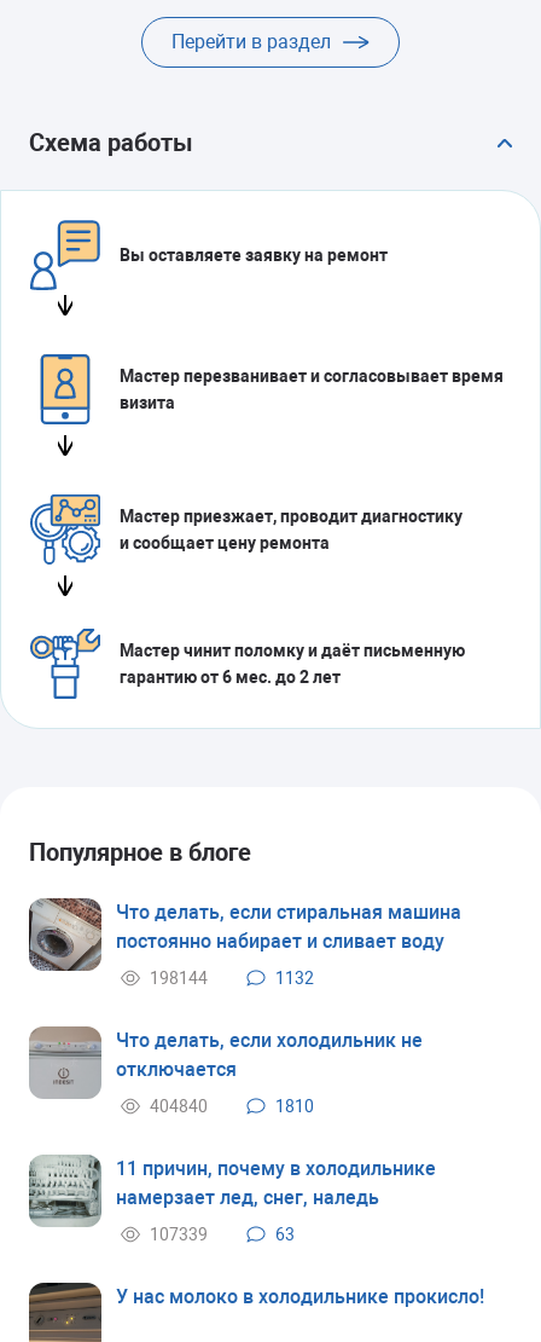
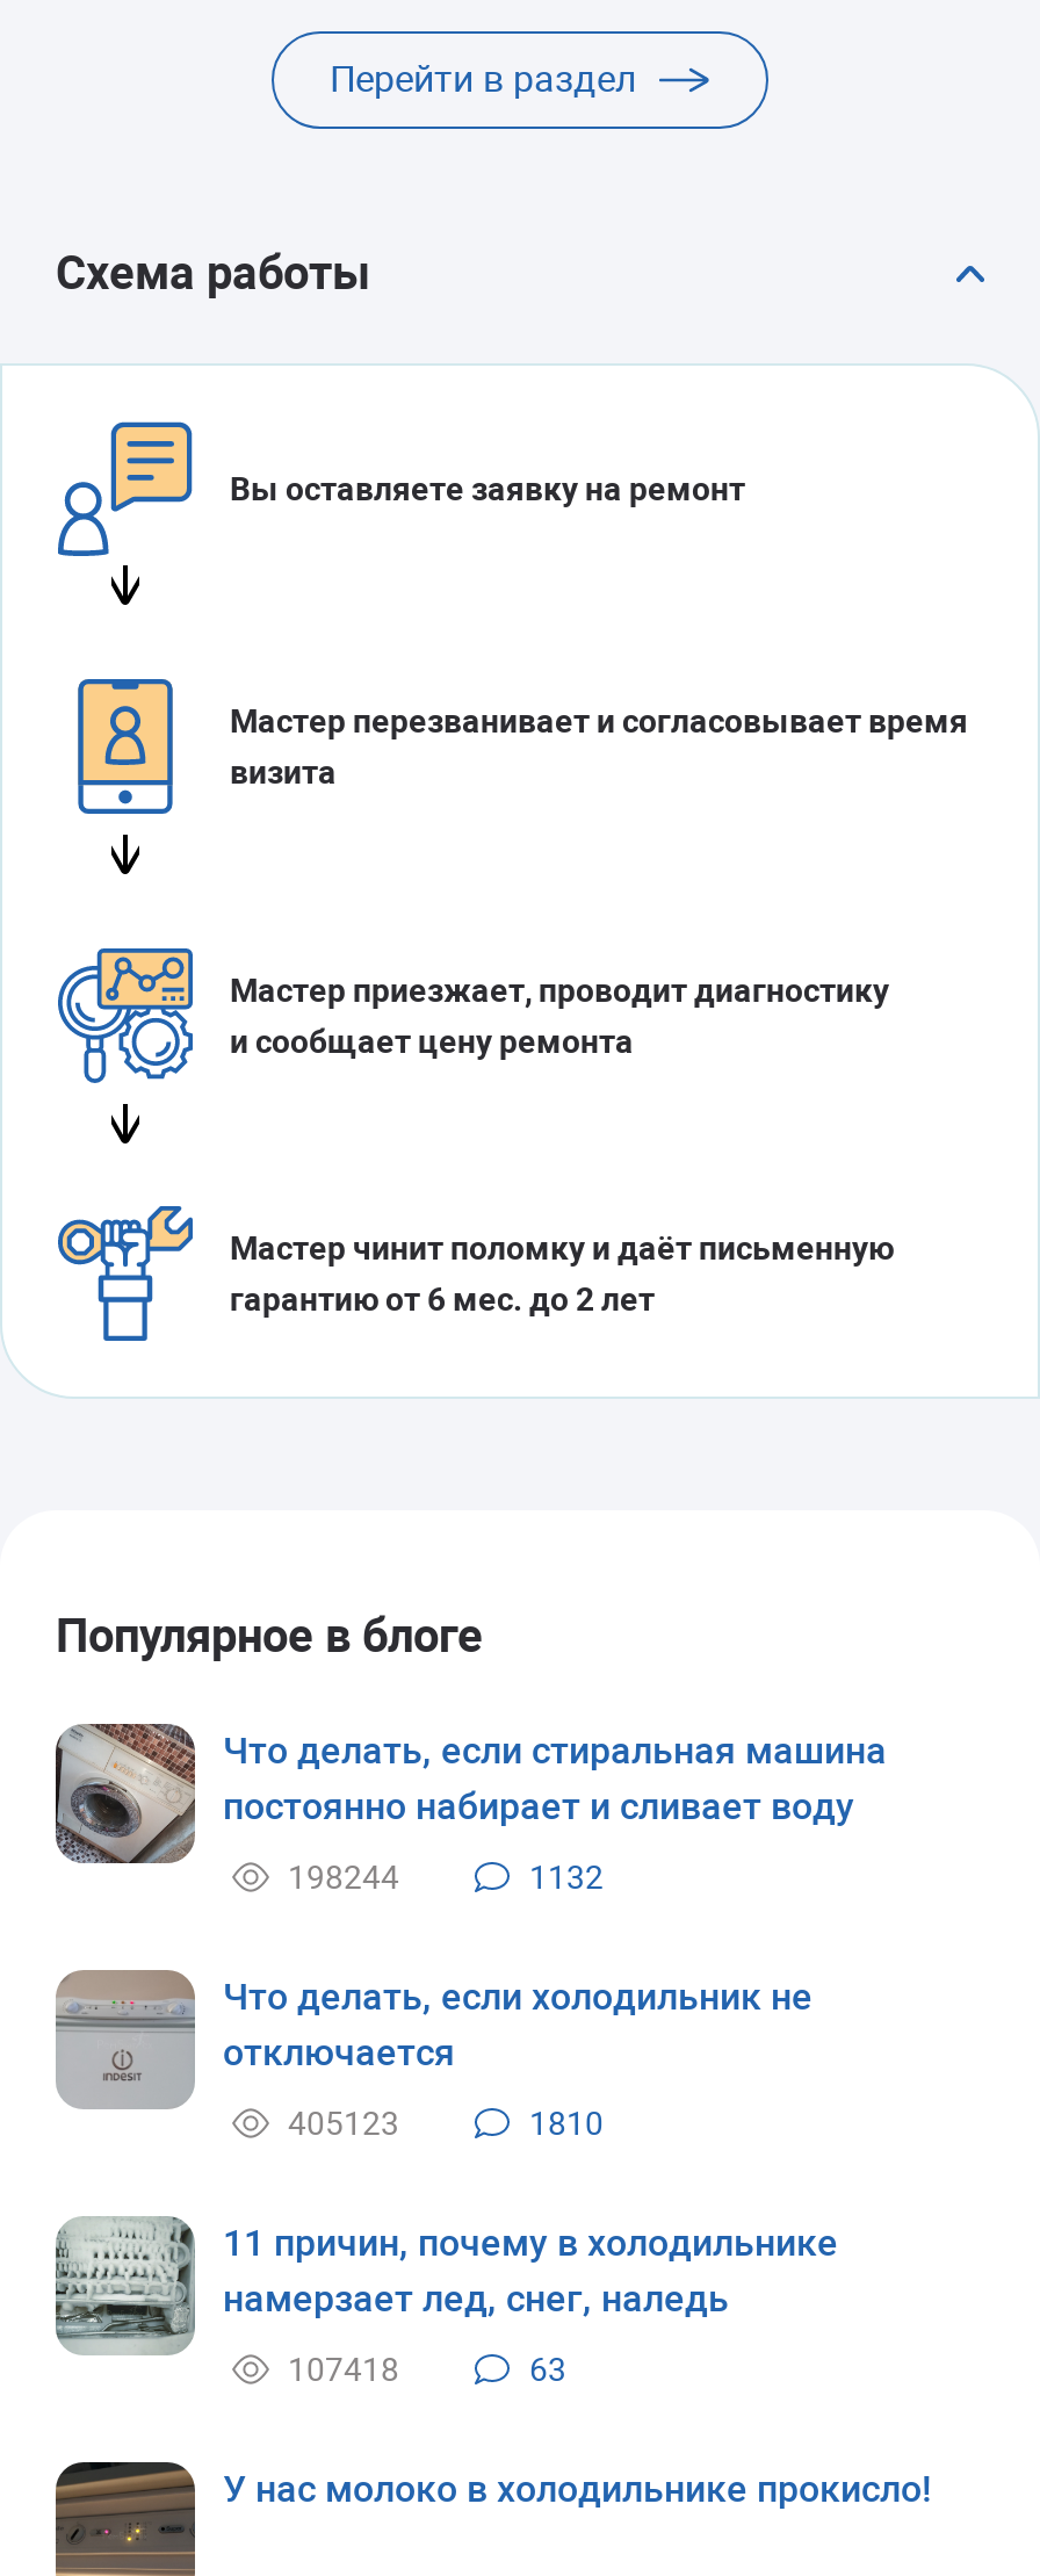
- 198144
+ 198244

- 404840
+ 405123

- 107339
+ 107418
